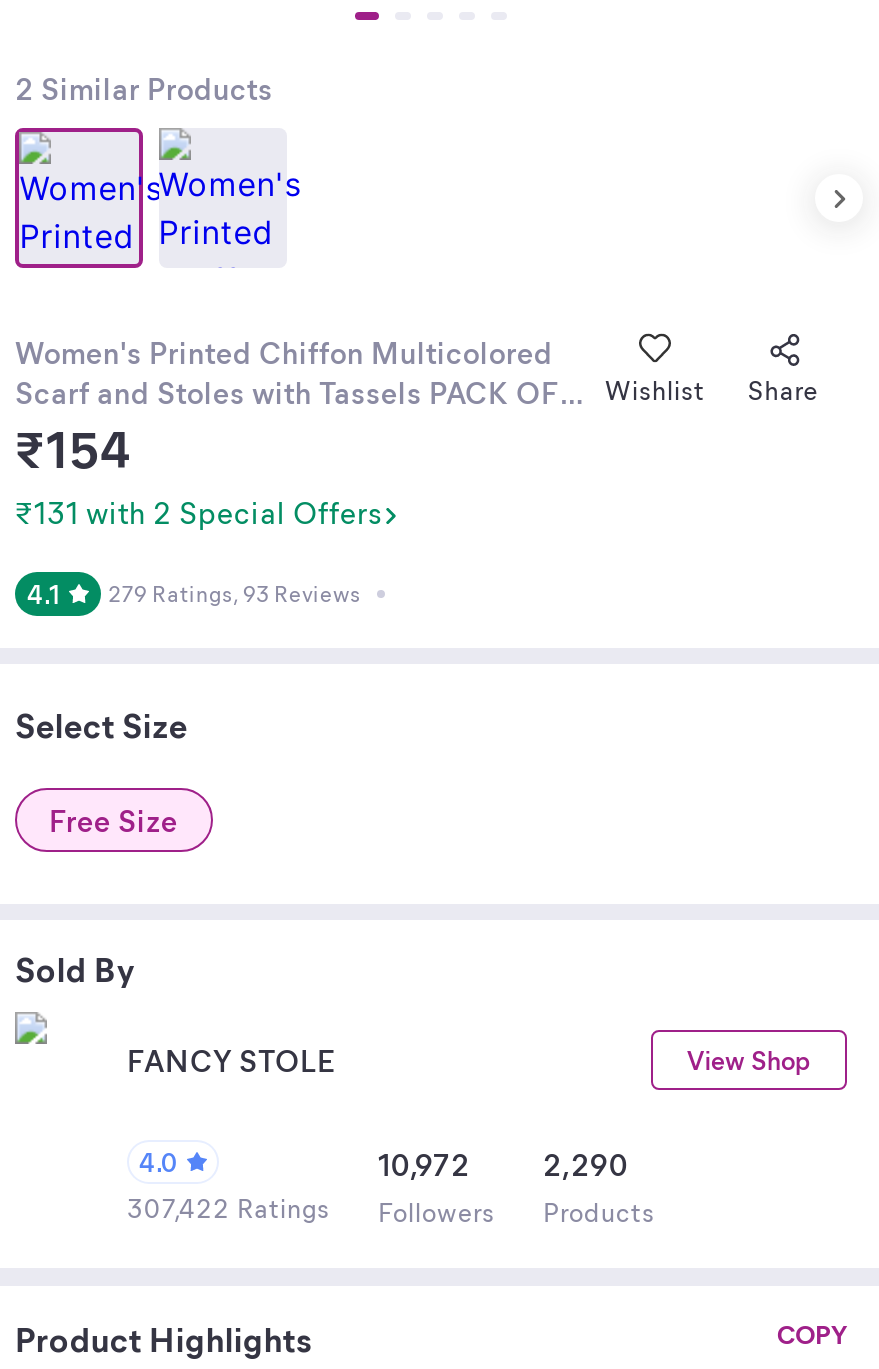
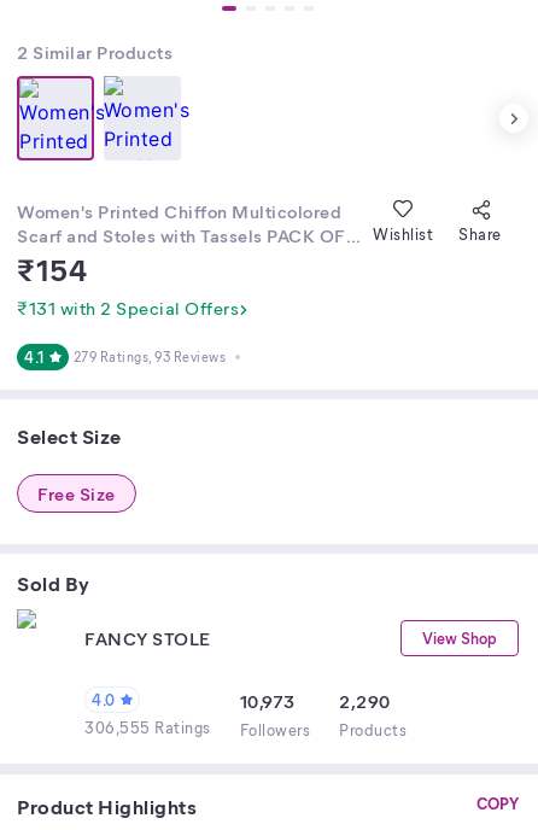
- 10,972 2,290
+ 10,973 2,290

- 307,422 Ratings Followers Products
+ 306,555 Ratings Followers Products
